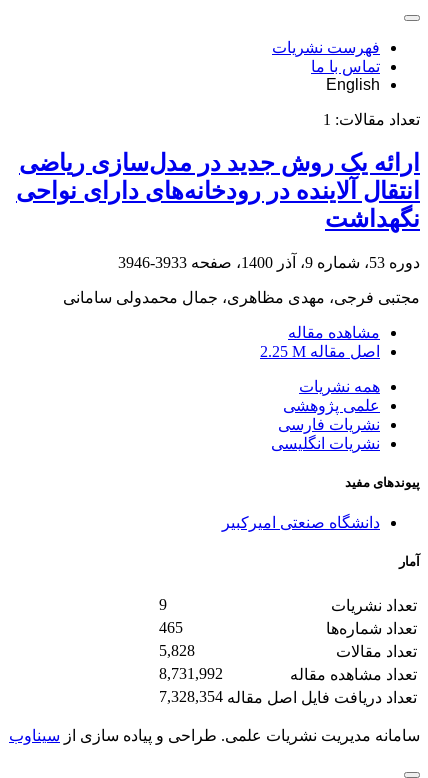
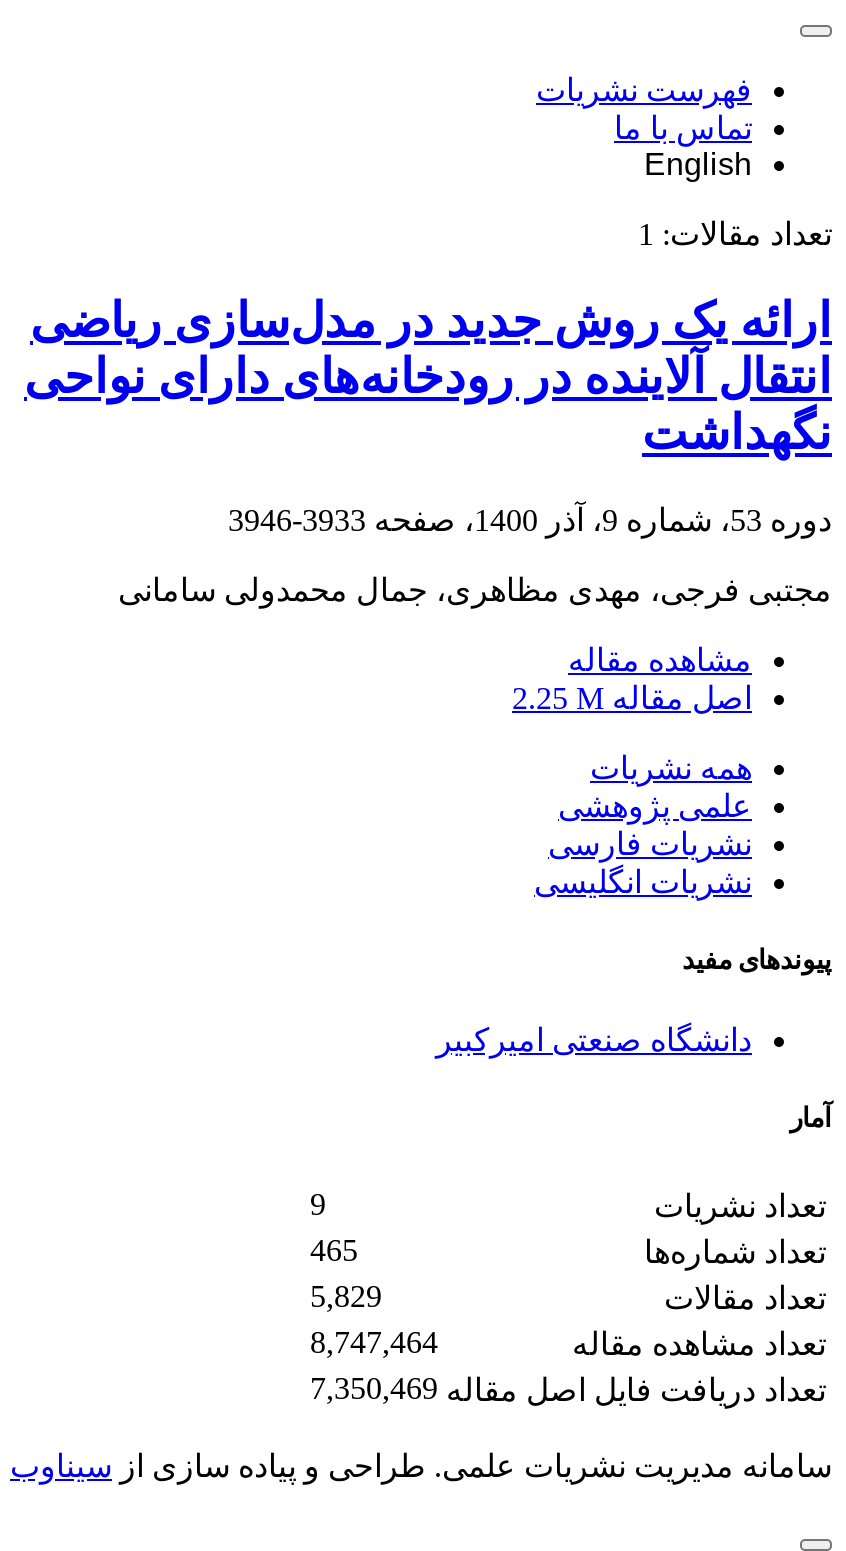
- 5,828
+ 5,829

- 8,731,992
+ 8,747,464

- تعداد دریافت فایل اصل مقاله 7,328,354
+ تعداد دریافت فایل اصل مقاله 7,350,469
